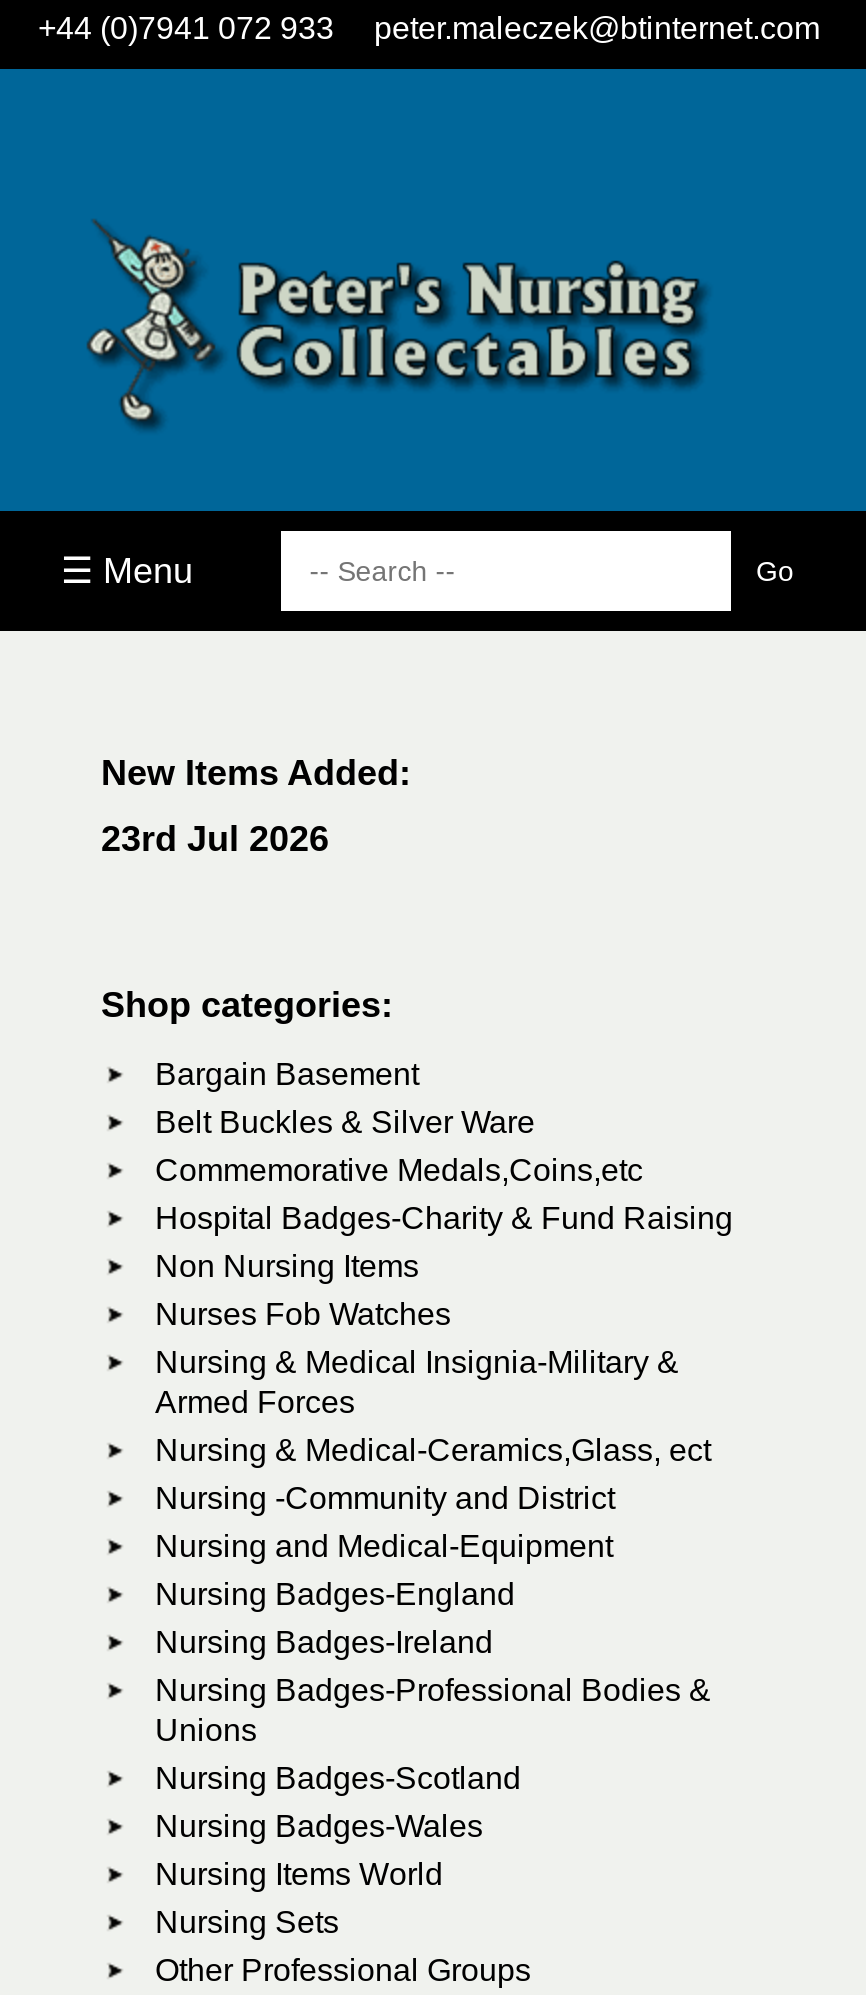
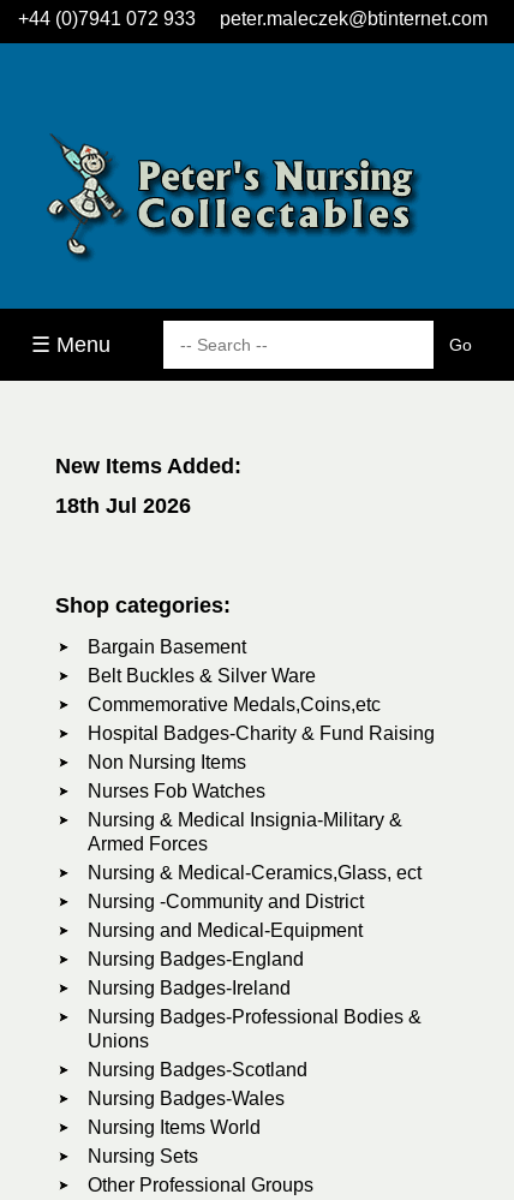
- 23rd Jul 2026
+ 18th Jul 2026
